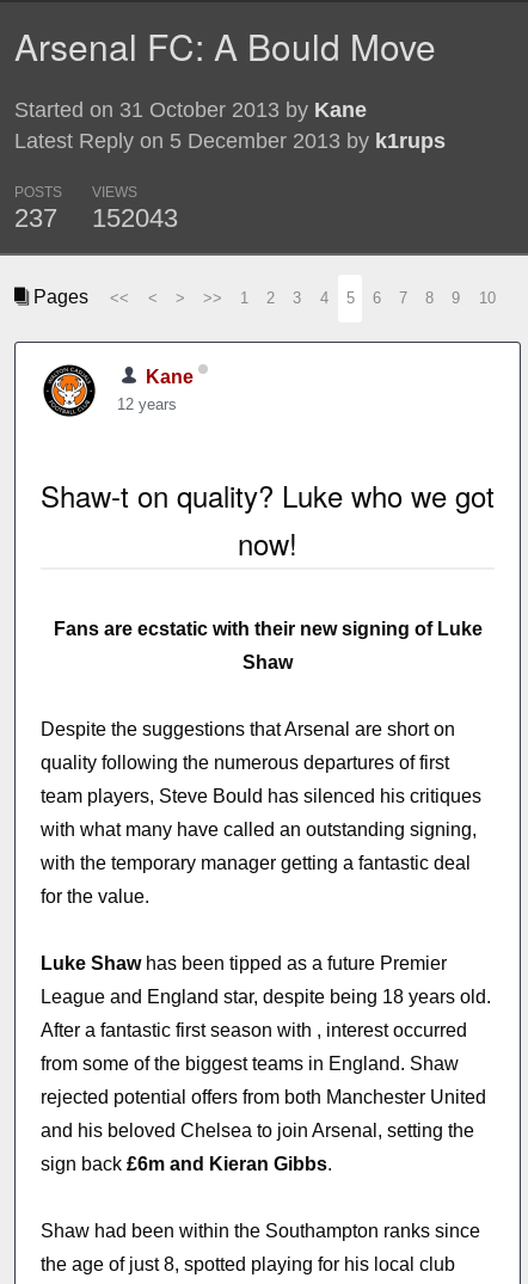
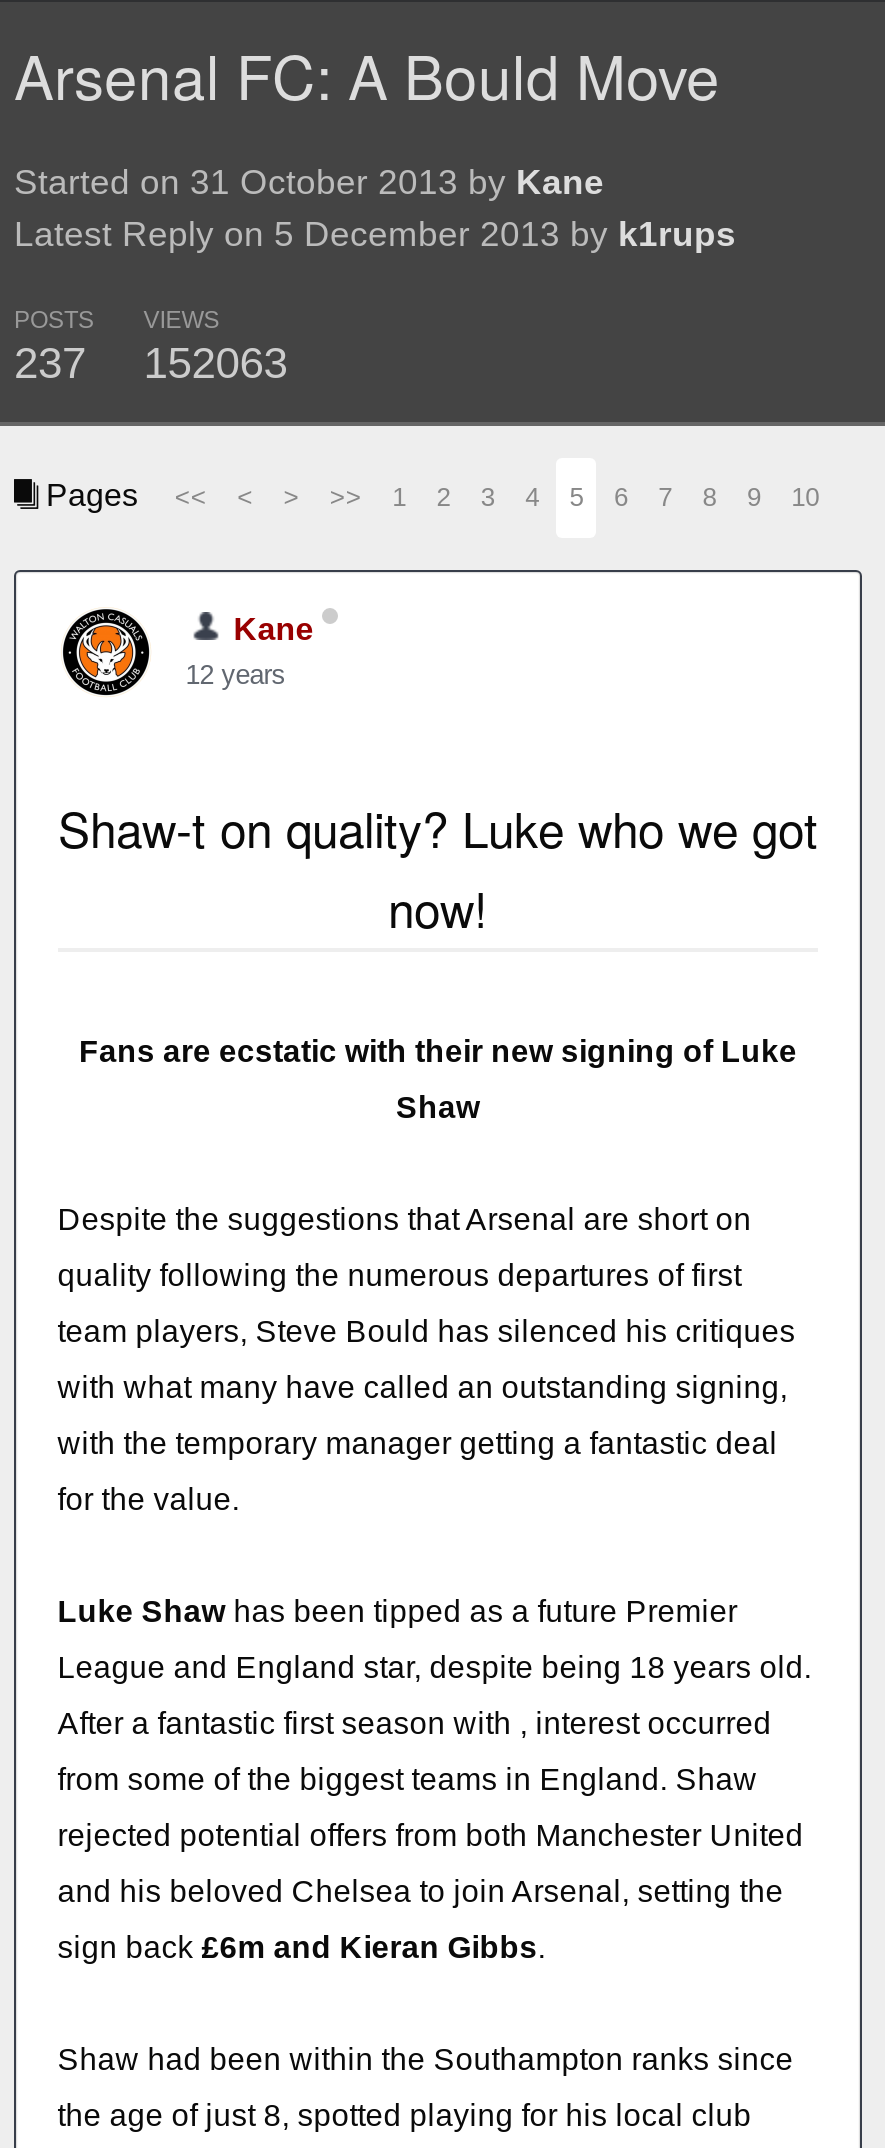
- 237 152043
+ 237 152063
